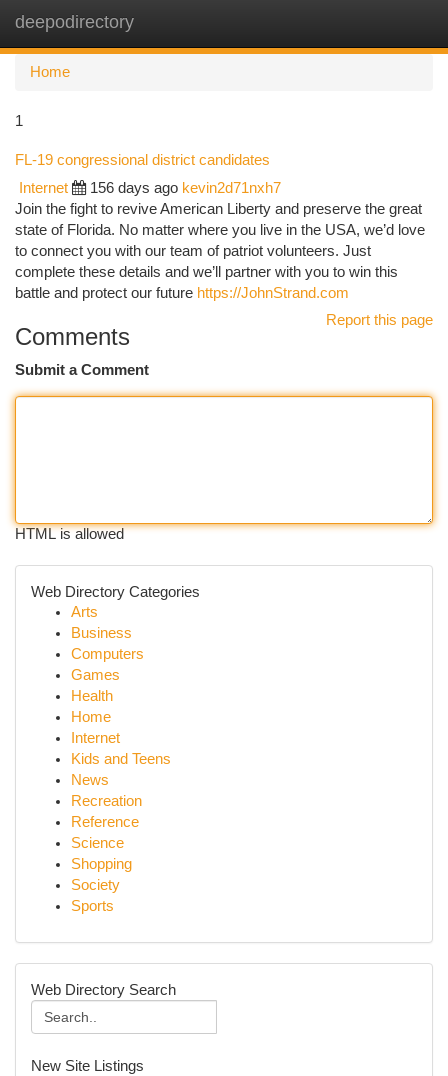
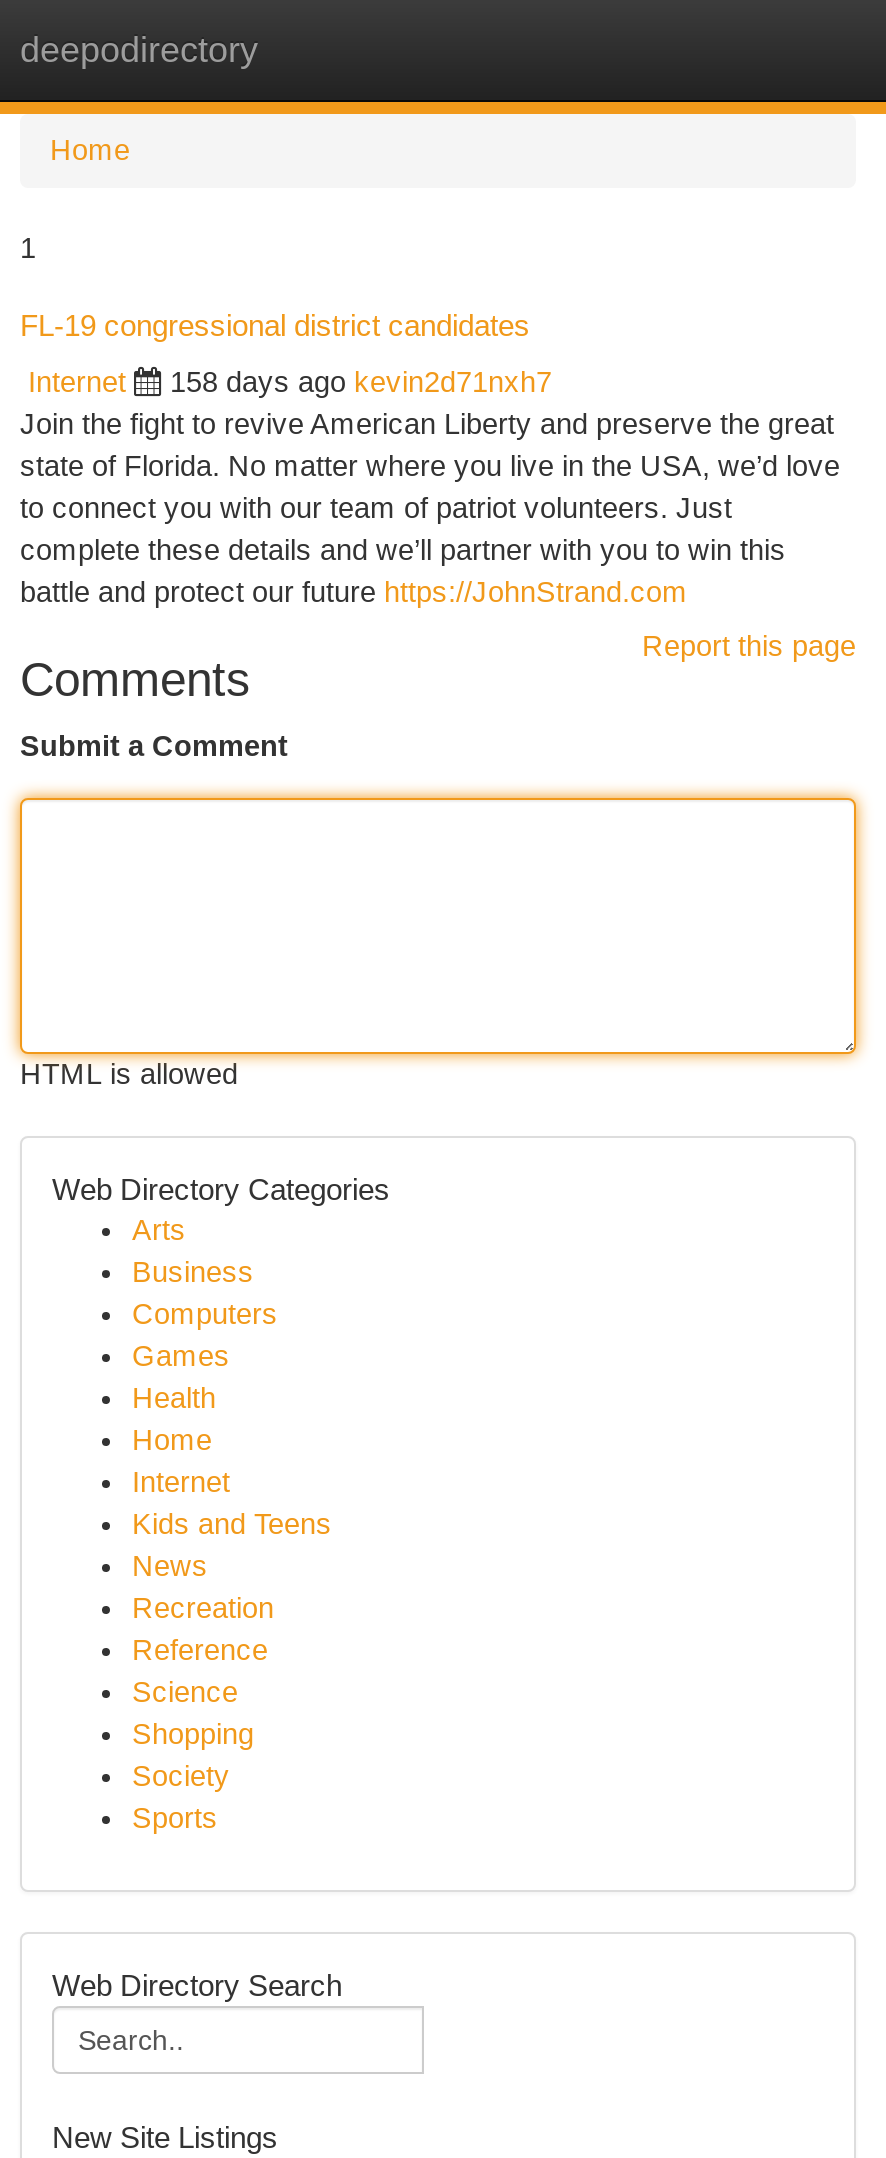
- 156 days ago kevin2d71nxh7
+ 158 days ago kevin2d71nxh7
